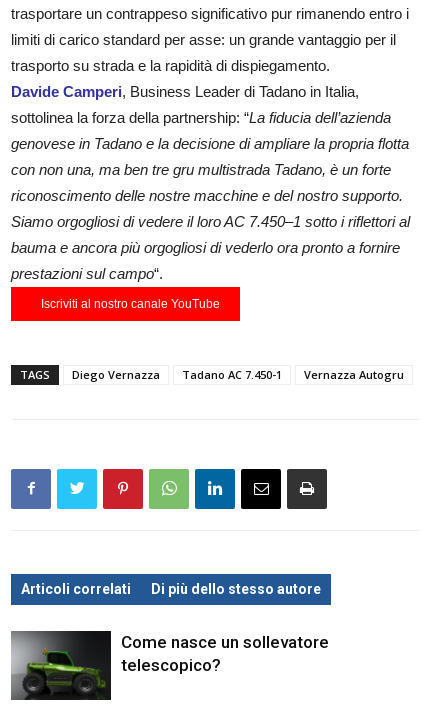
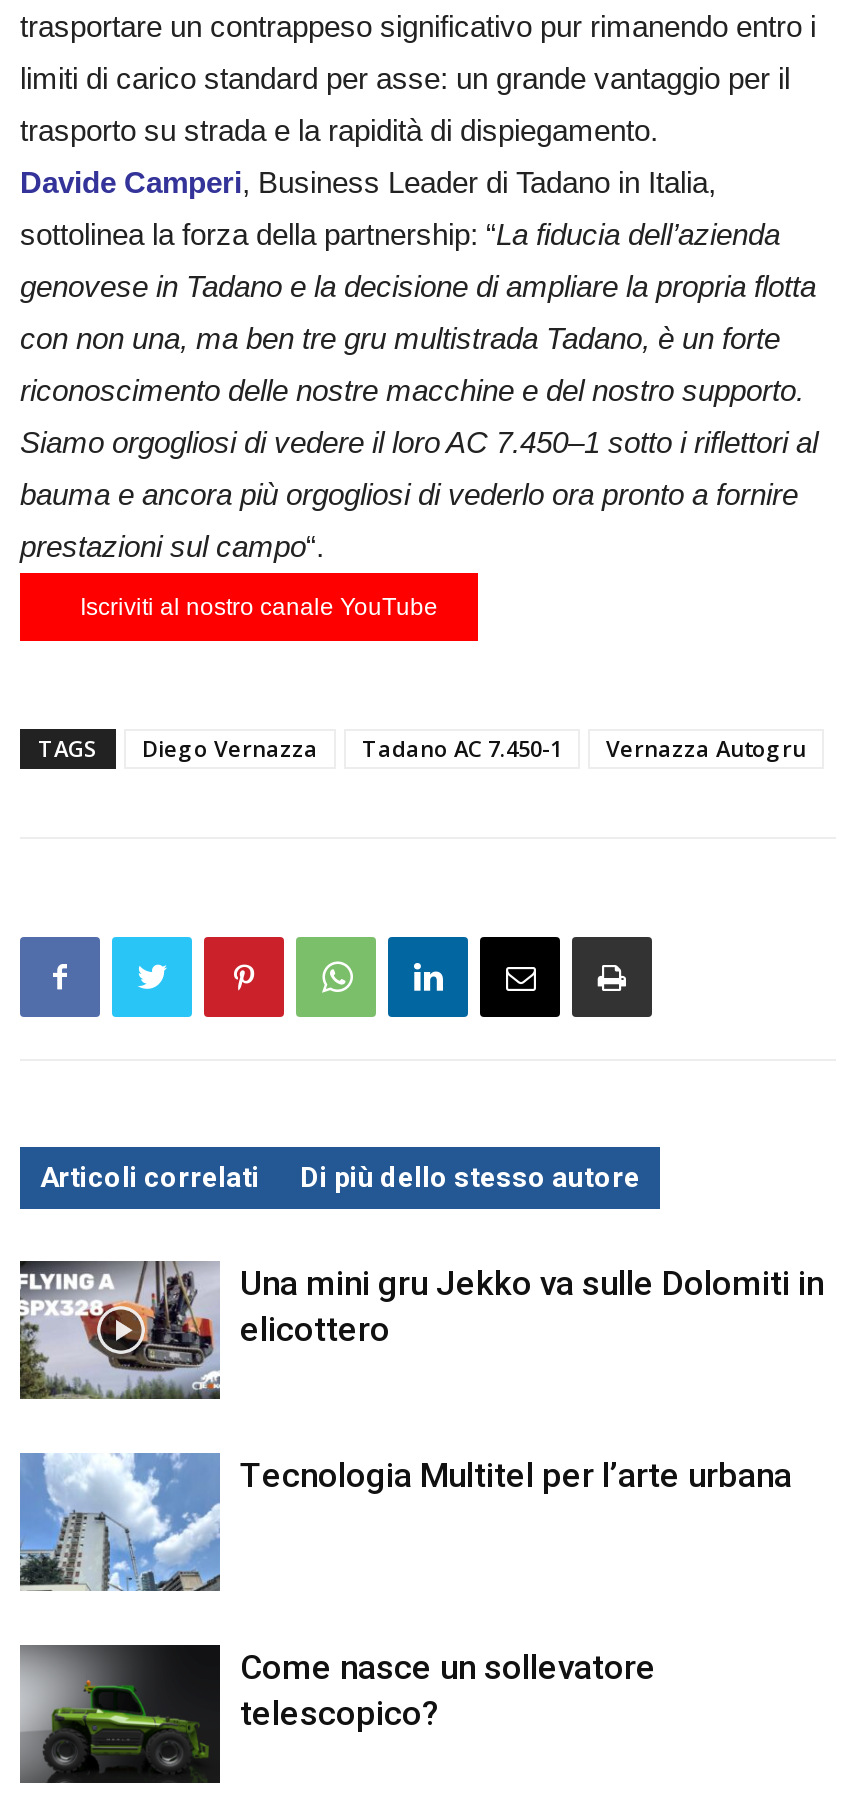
+ [image]
+ Tecnologia Multitel per l’arte urbana

+ [image]
+ Una mini gru Jekko va sulle Dolomiti in
+ elicottero
